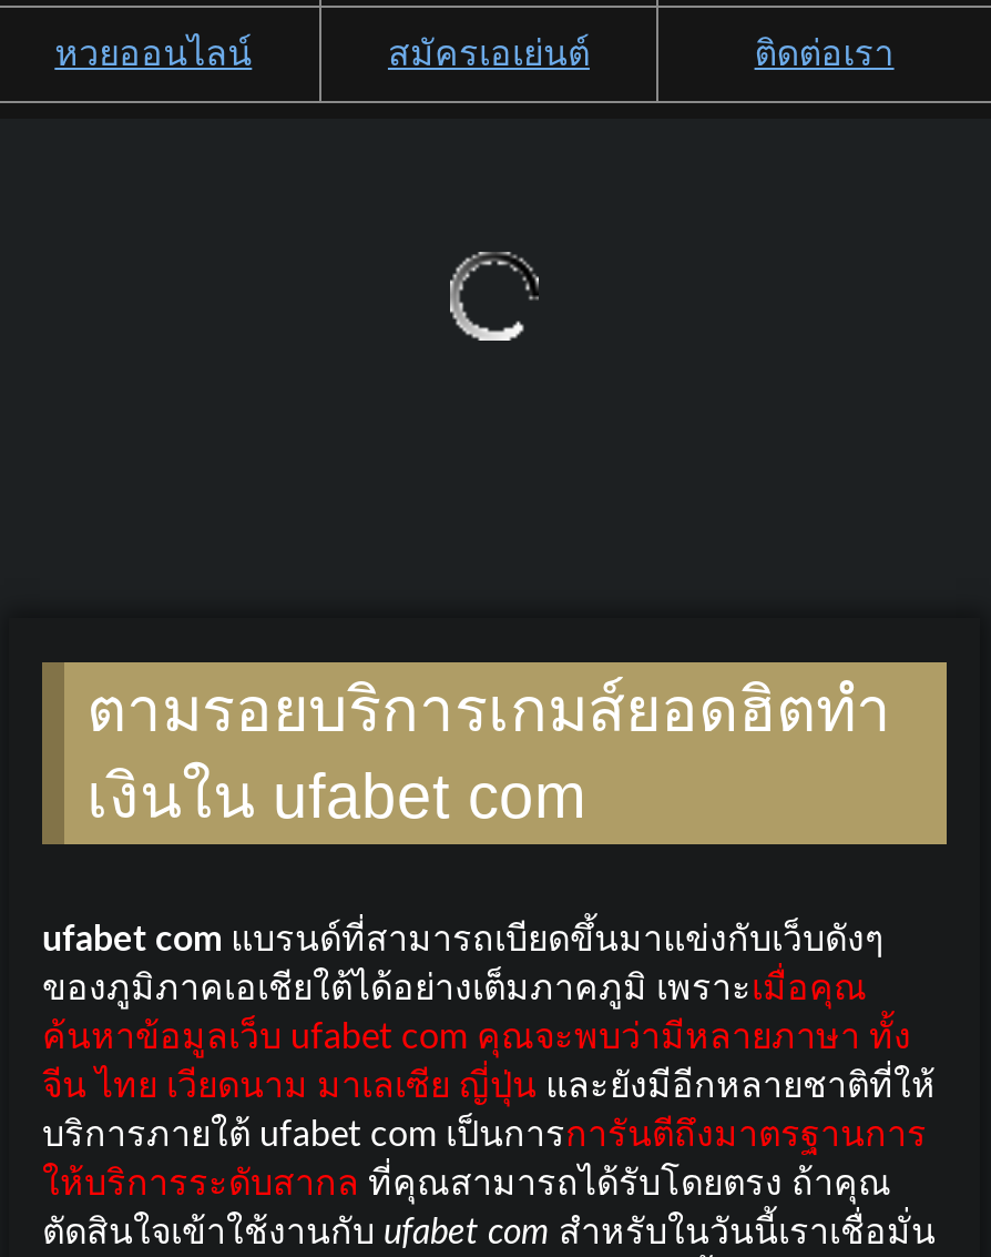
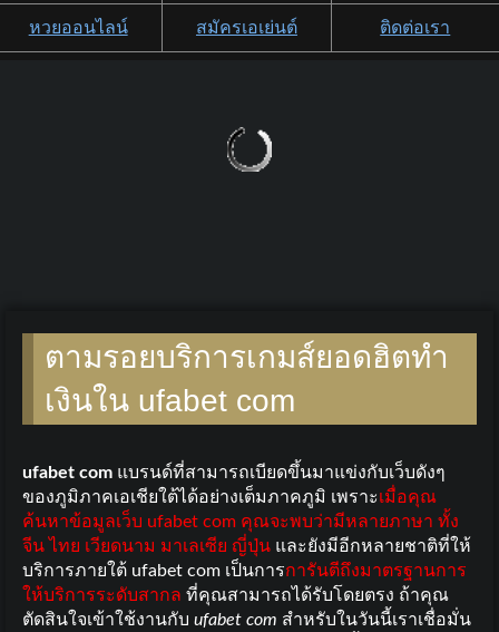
- [image]
+ [image]
